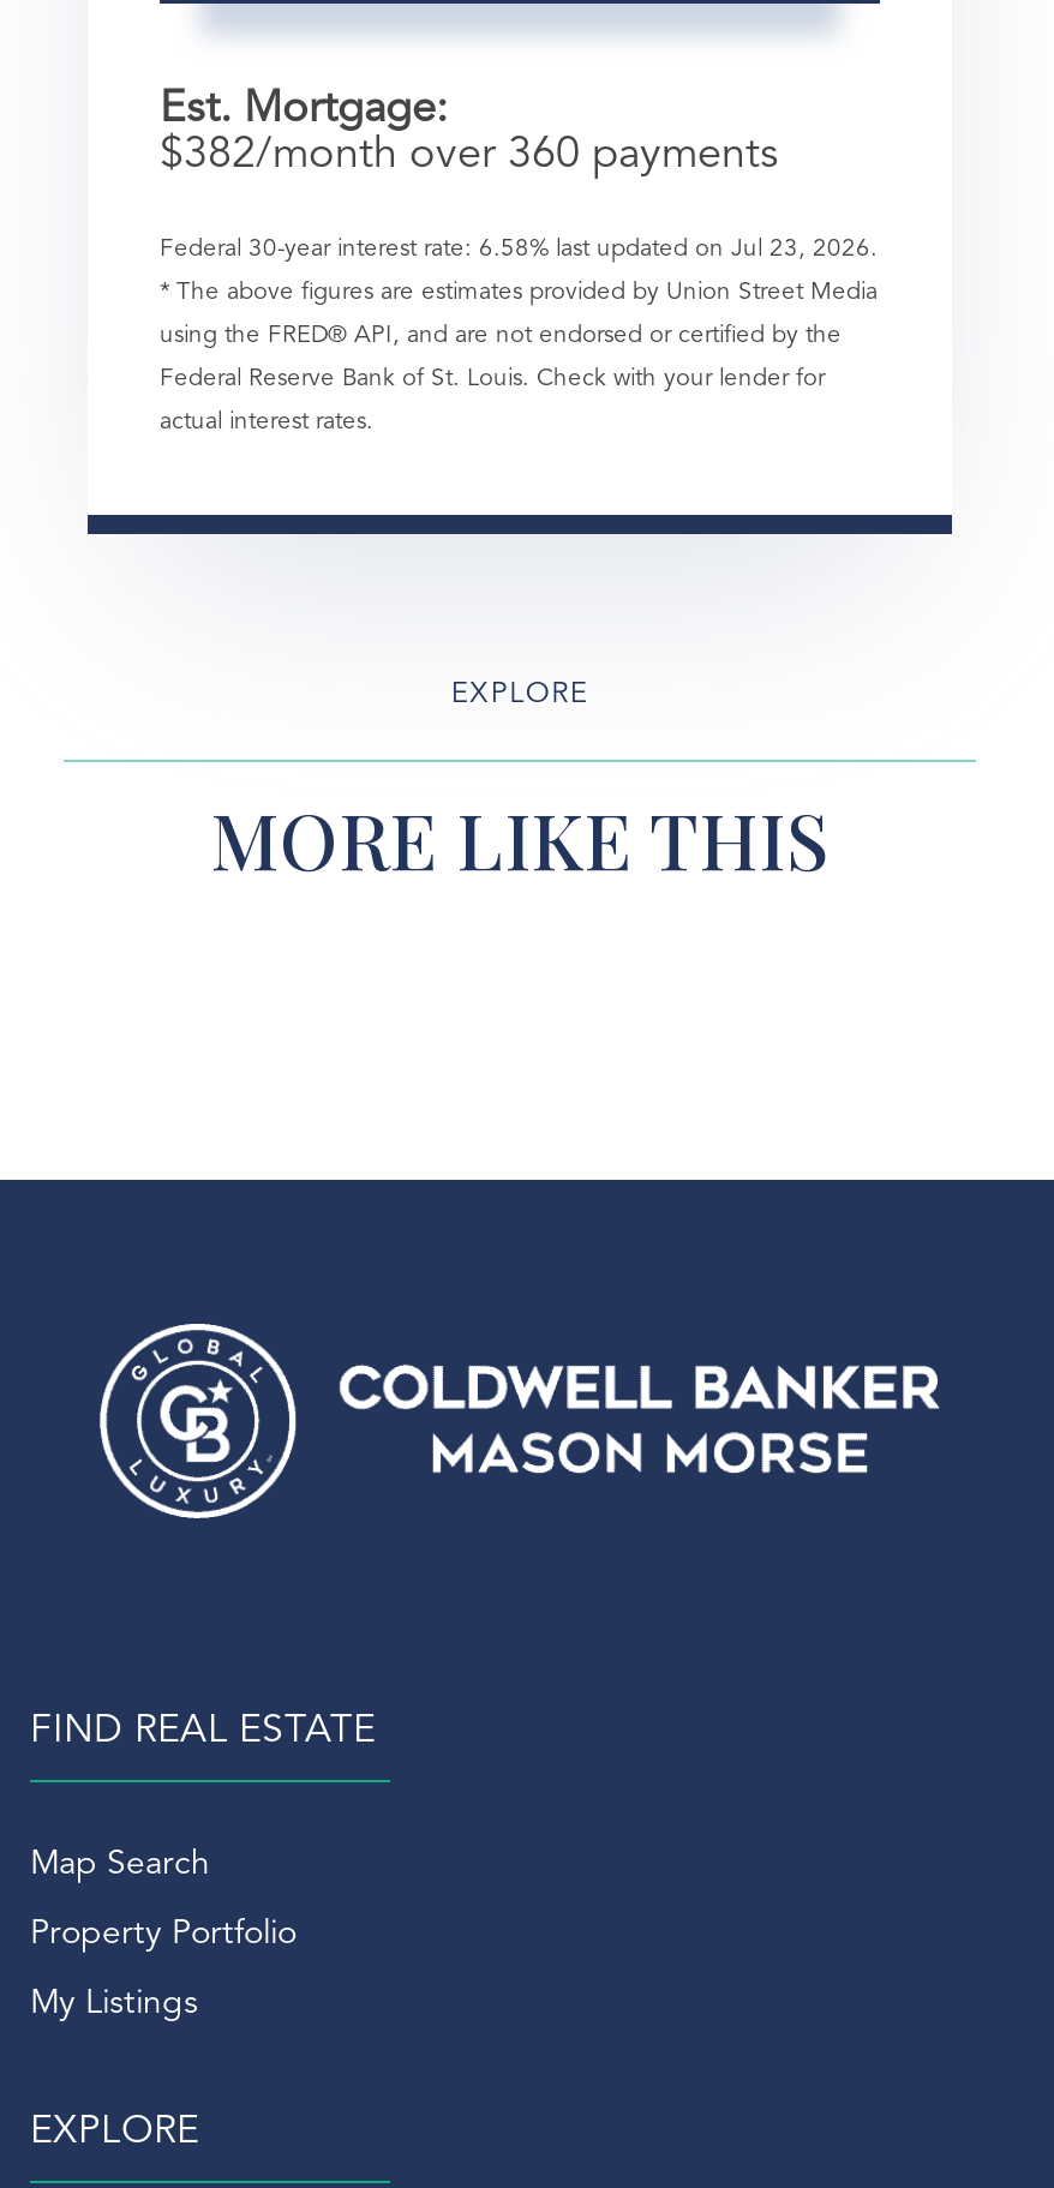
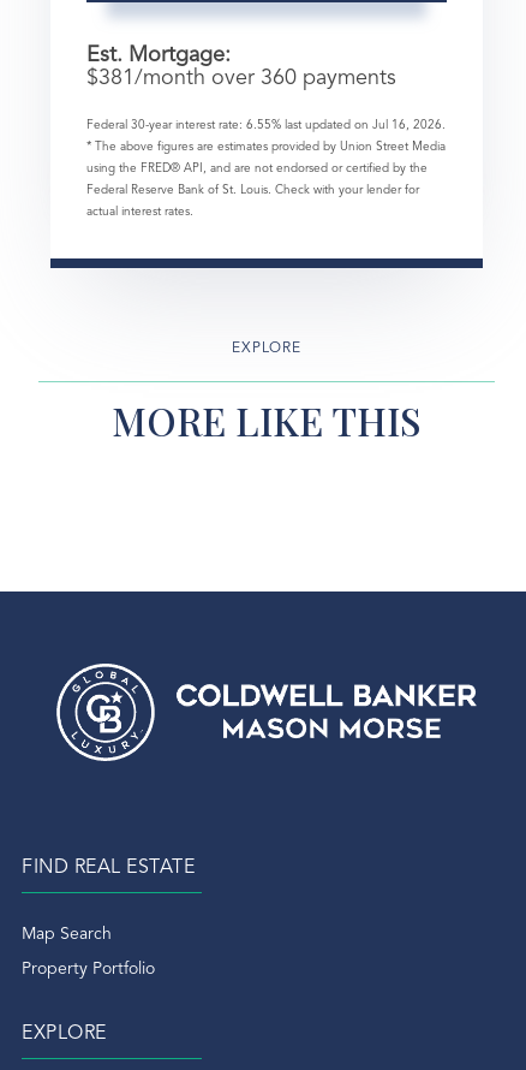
- $382/month over 360 payments
+ $381/month over 360 payments

- Federal 30-year interest rate: 6.58% last updated on Jul 23, 2026.
+ Federal 30-year interest rate: 6.55% last updated on Jul 16, 2026.

- My Listings
